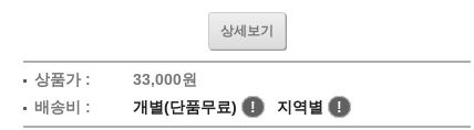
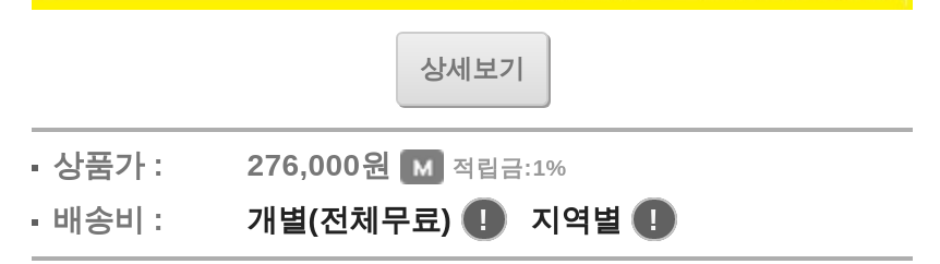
- 33,000원
+ 276,000원
+ 적립금:1%

- 개별(단품무료)
+ 개별(전체무료)
